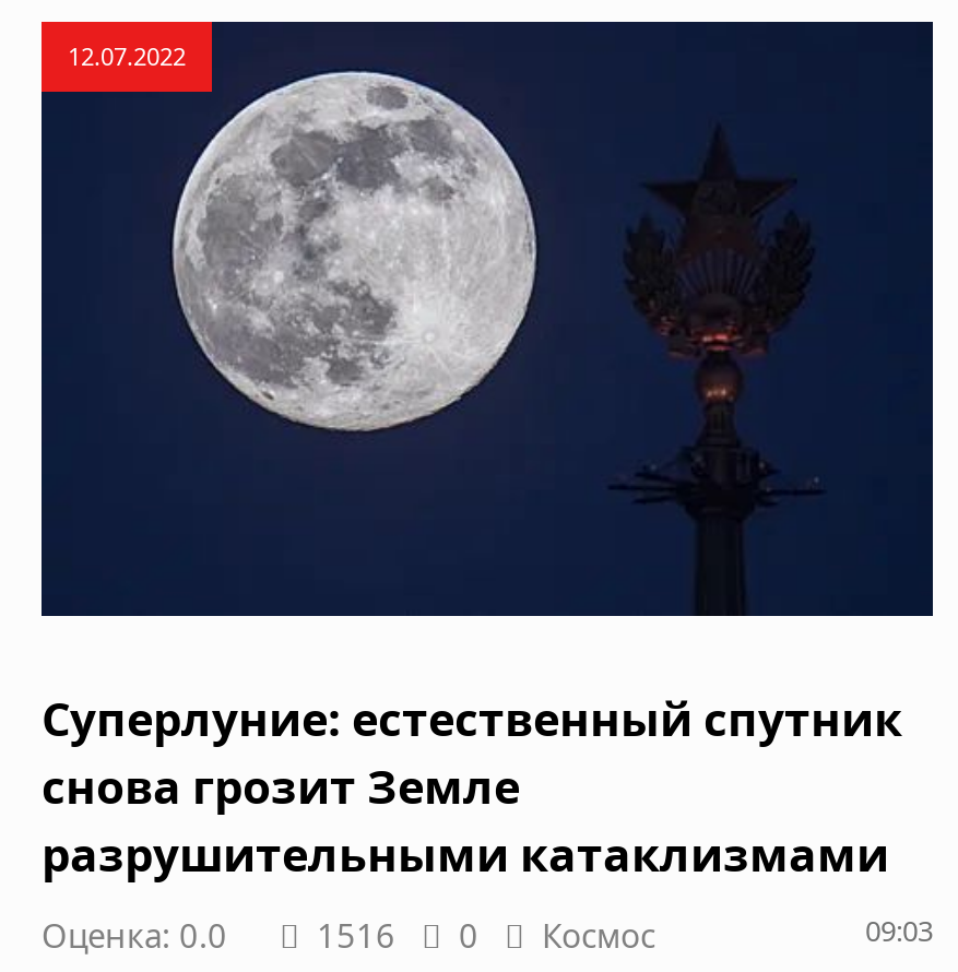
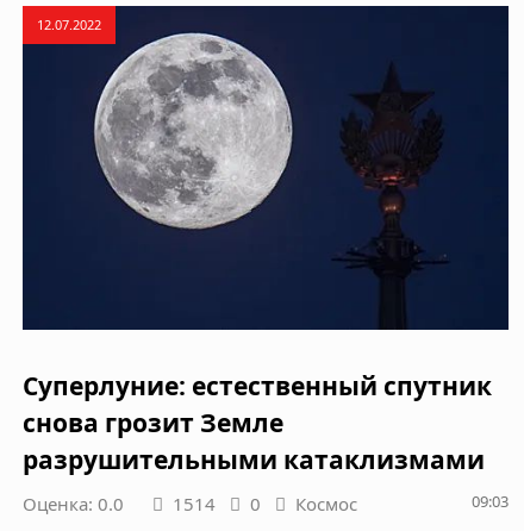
- Оценка: 0.0 1516 0 Космос
+ Оценка: 0.0 1514 0 Космос
